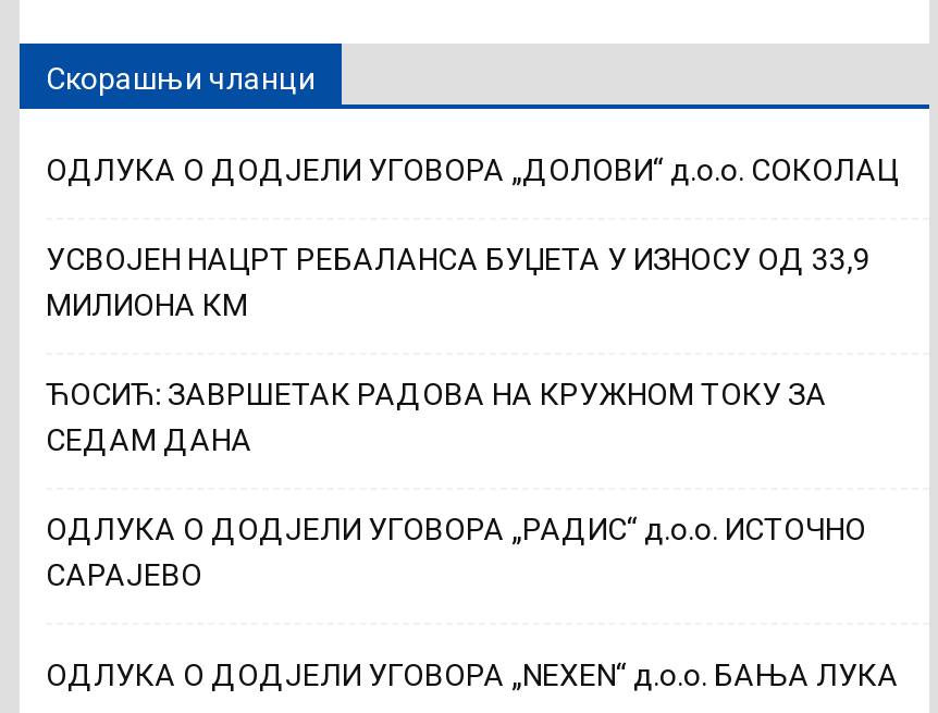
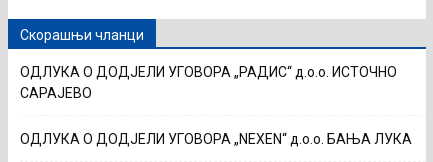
- ОДЛУКА О ДОДЈЕЛИ УГОВОРА „ДОЛОВИ“ д.о.о. СОКОЛАЦ
- УСВОЈЕН НАЦРТ РЕБАЛАНСА БУЏЕТА У ИЗНОСУ ОД 33,9
- МИЛИОНА КМ
- ЋОСИЋ: ЗАВРШЕТАК РАДОВА НА КРУЖНОМ ТОКУ ЗА
- СЕДАМ ДАНА
